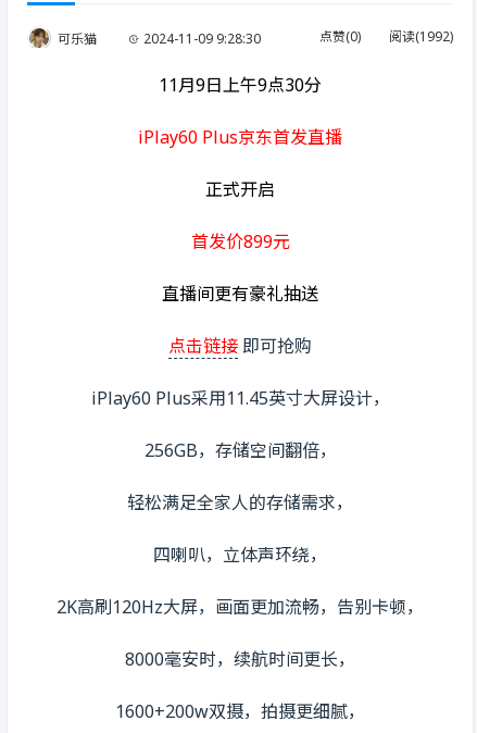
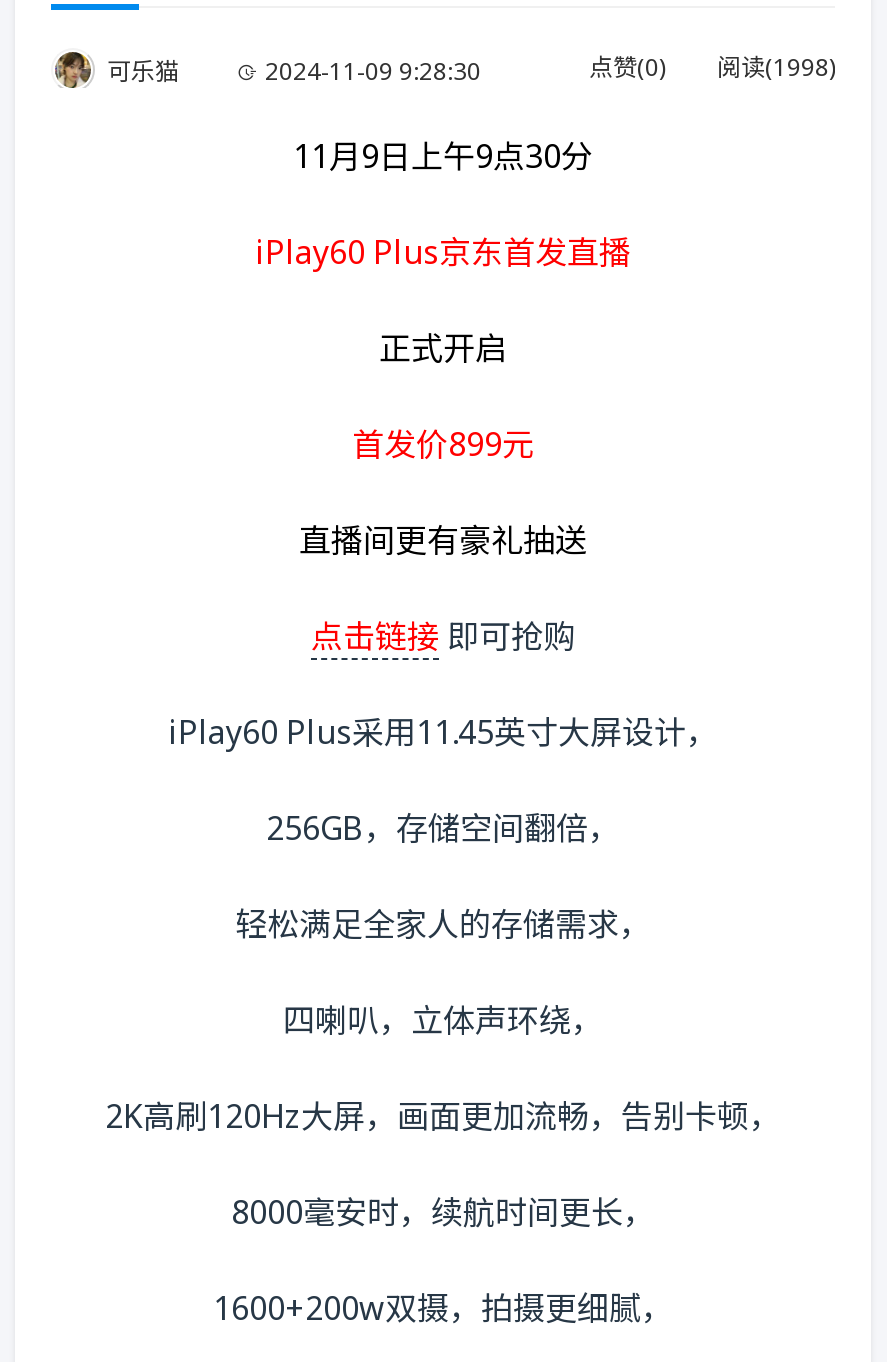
- 点赞(0) 阅读(1992)
+ 点赞(0) 阅读(1998)
